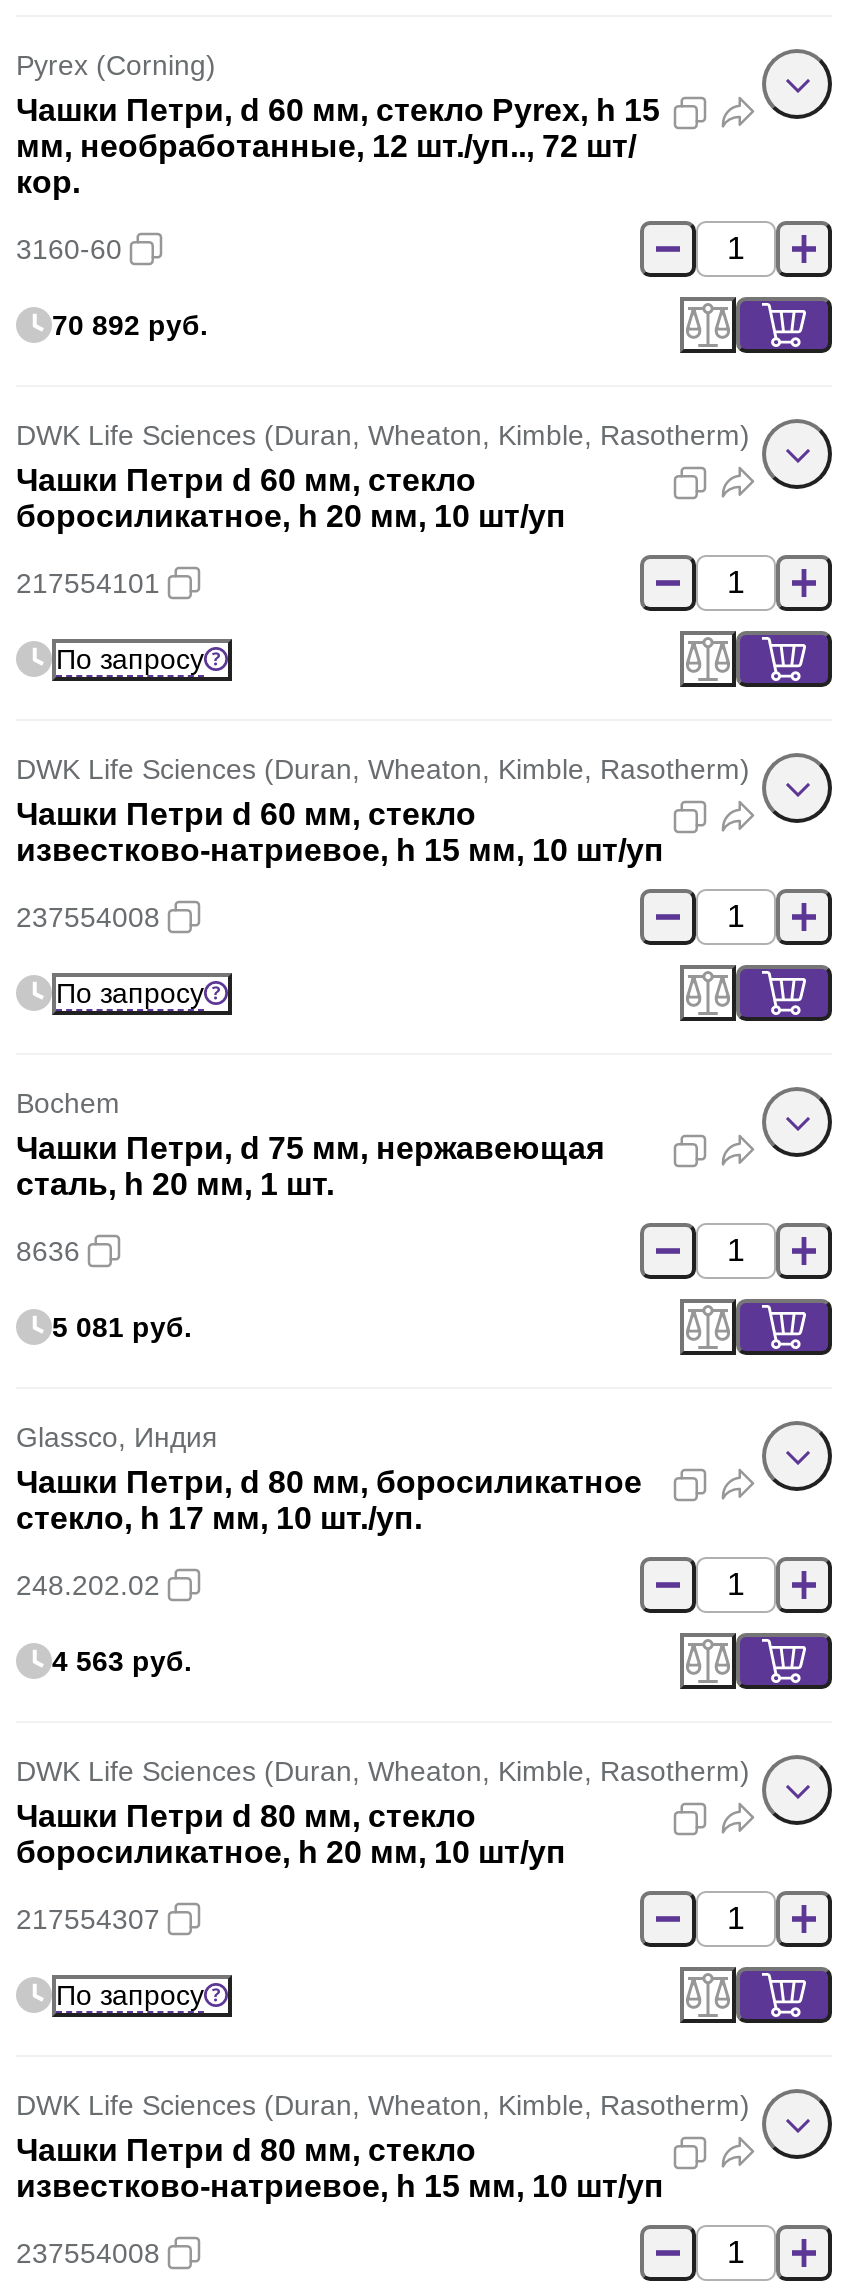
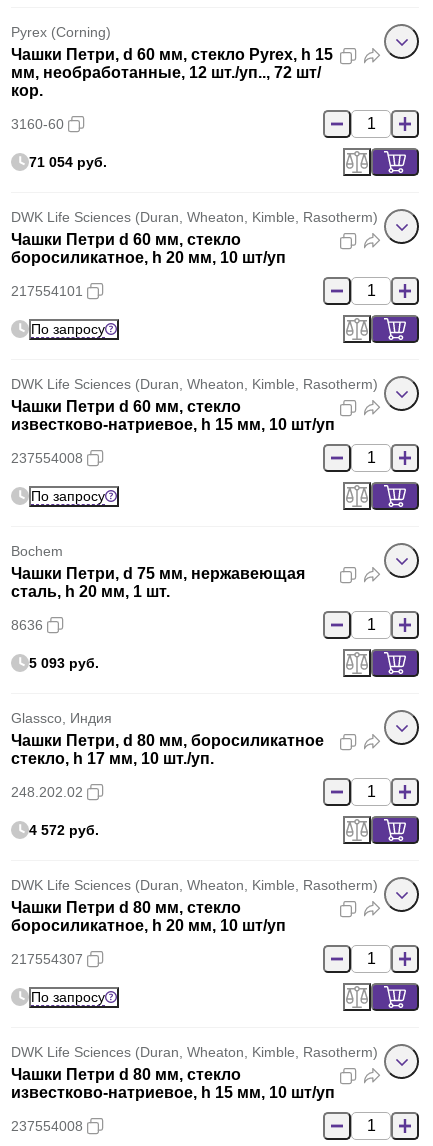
- 70 892 руб.
+ 71 054 руб.

- 5 081 руб.
+ 5 093 руб.

- 4 563 руб.
+ 4 572 руб.
